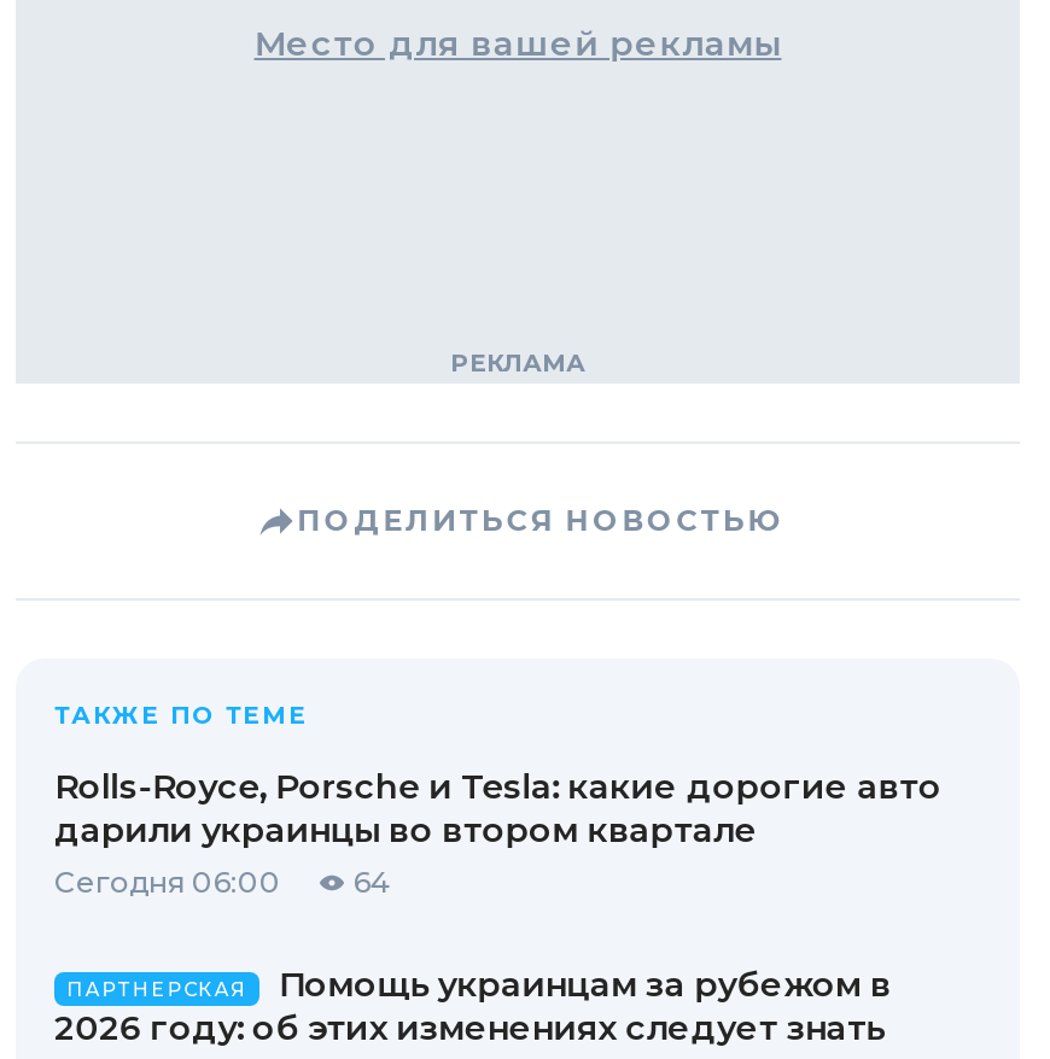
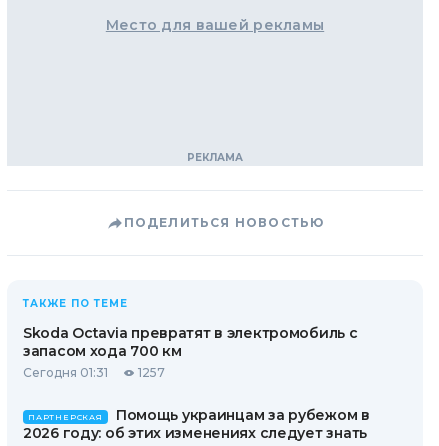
- Rolls-Royce, Porsche и Tesla: какие дорогие авто
- дарили украинцы во втором квартале
- Сегодня 06:00
- 64
+ Skoda Octavia превратят в электромобиль с
+ запасом хода 700 км
+ Сегодня 01:31
+ 1257
